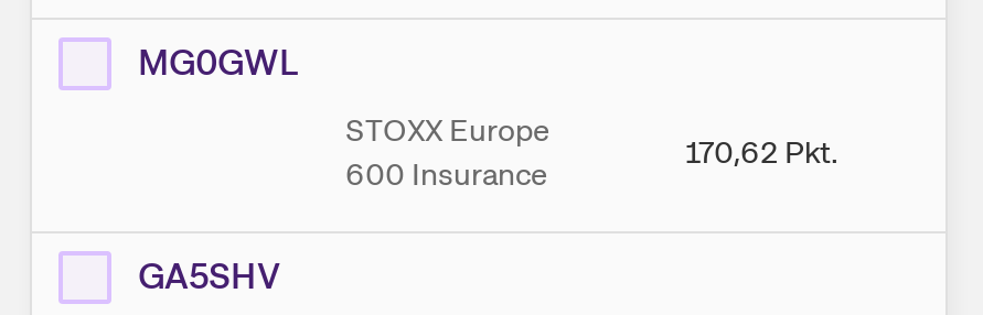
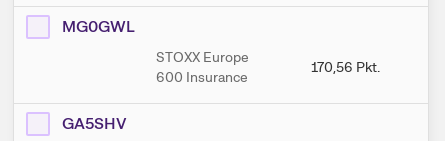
- 170,62 Pkt.
+ 170,56 Pkt.
